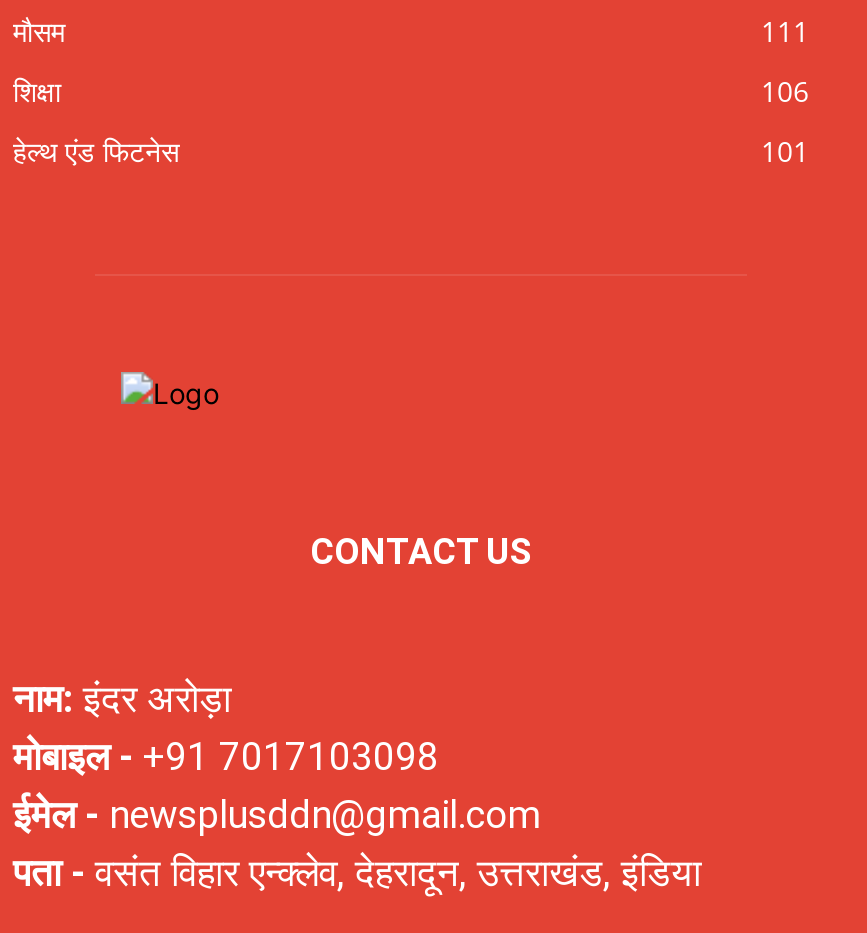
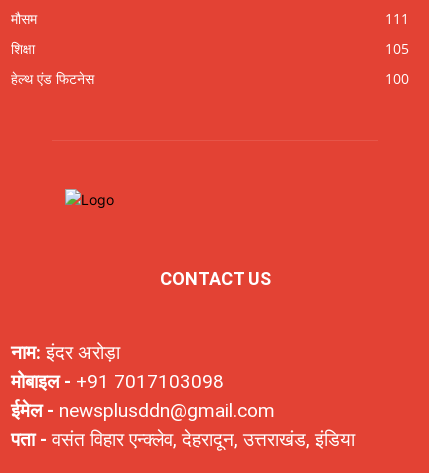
- 106
+ 105

- 101
+ 100
